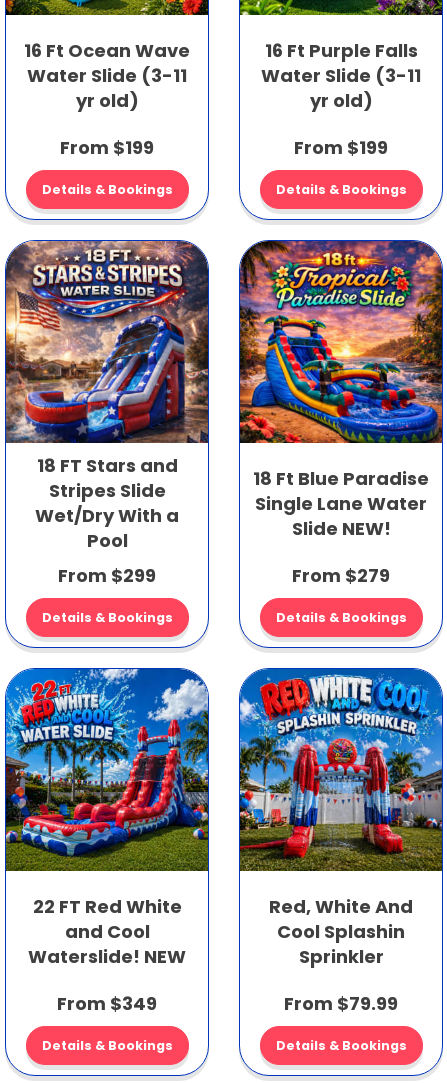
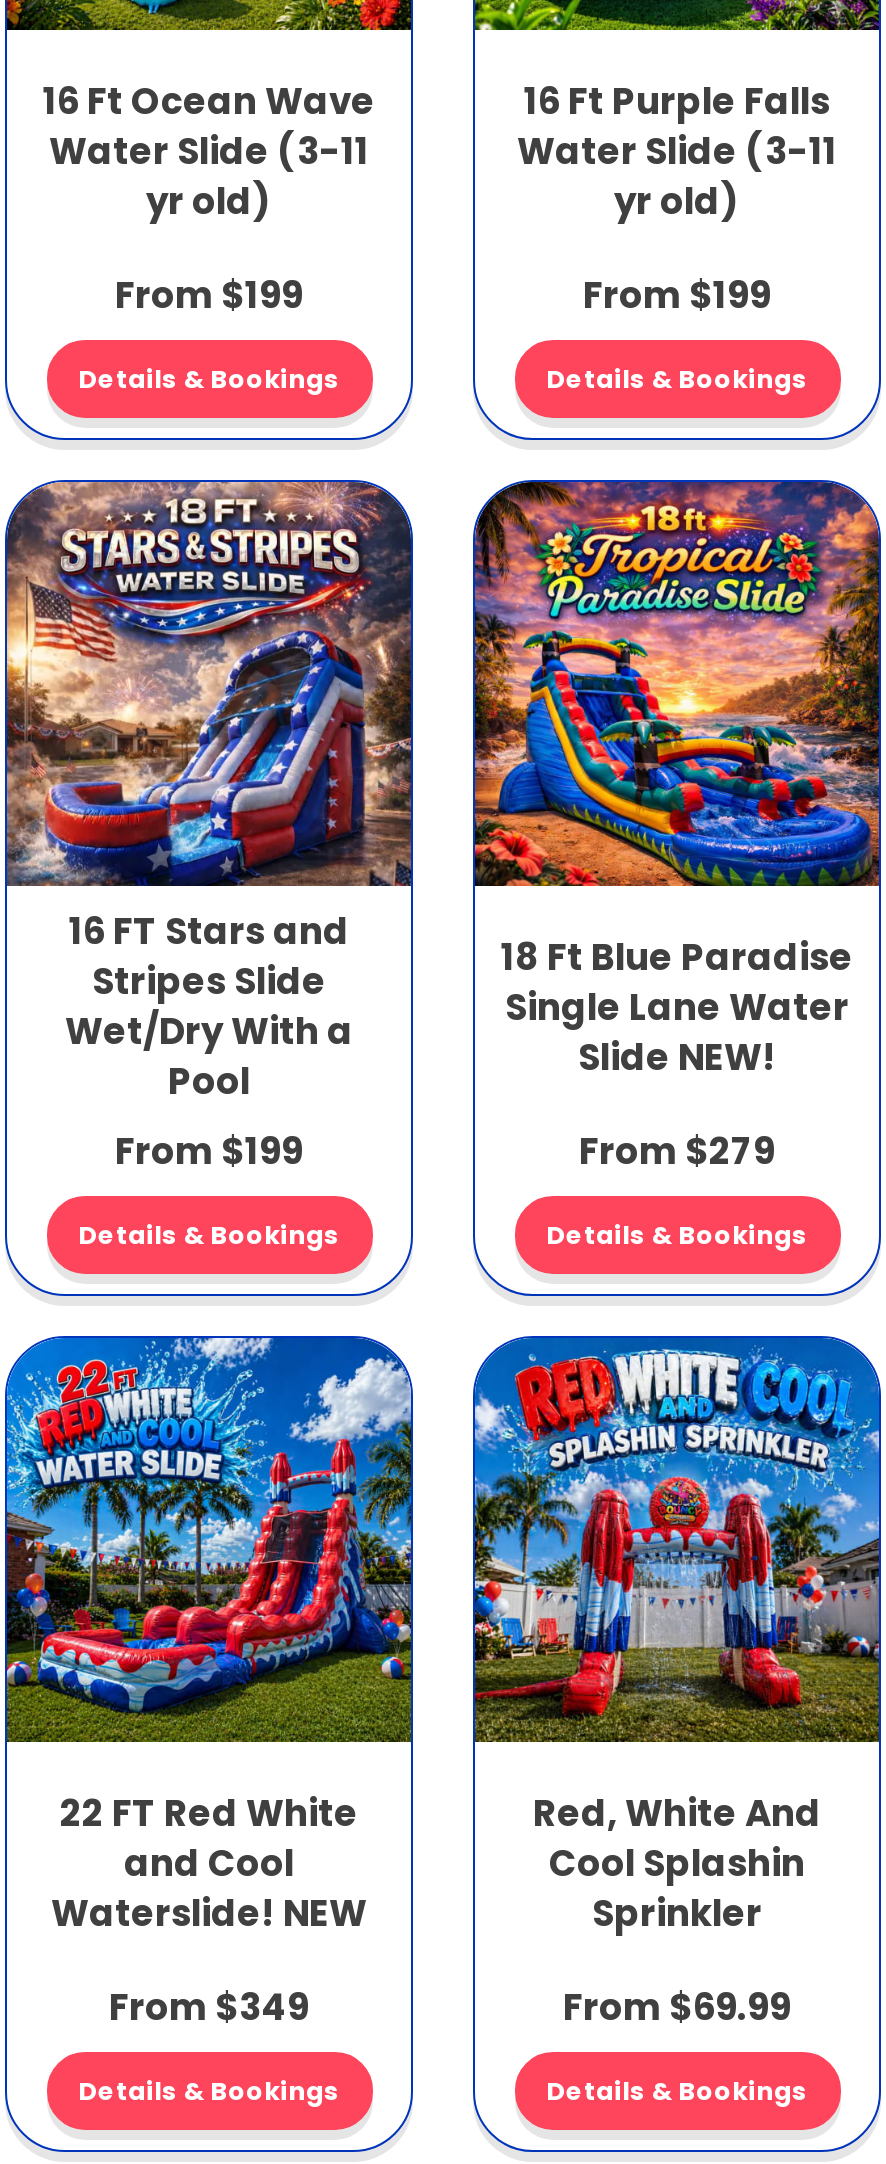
- 18 FT Stars and
+ 16 FT Stars and

- From $299
+ From $199

- From $79.99
+ From $69.99
